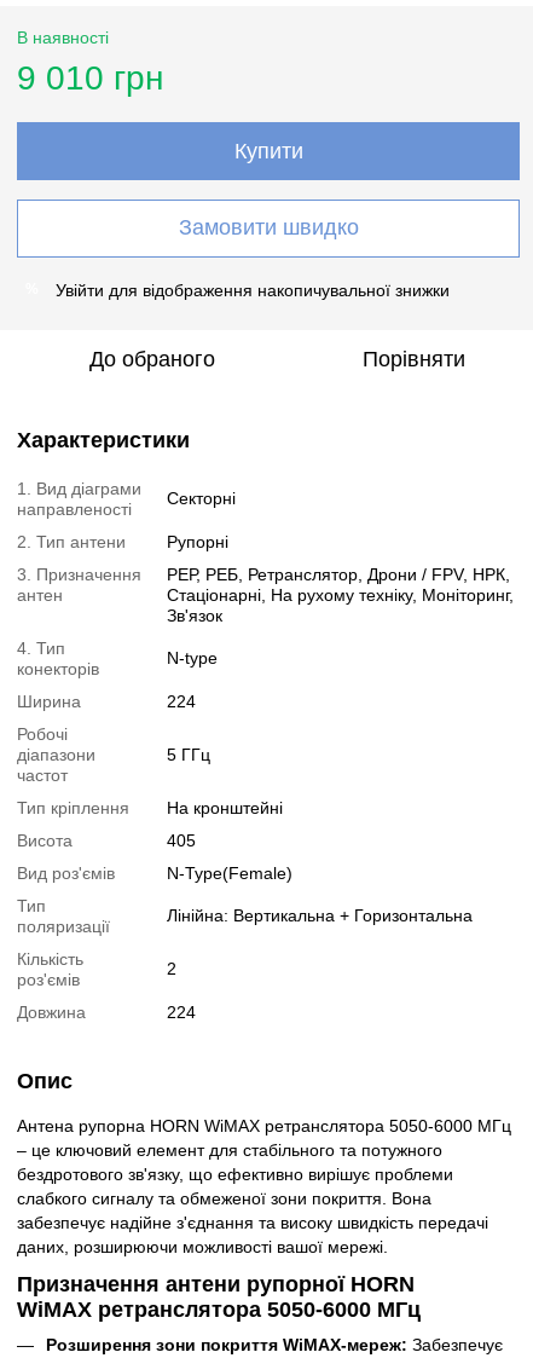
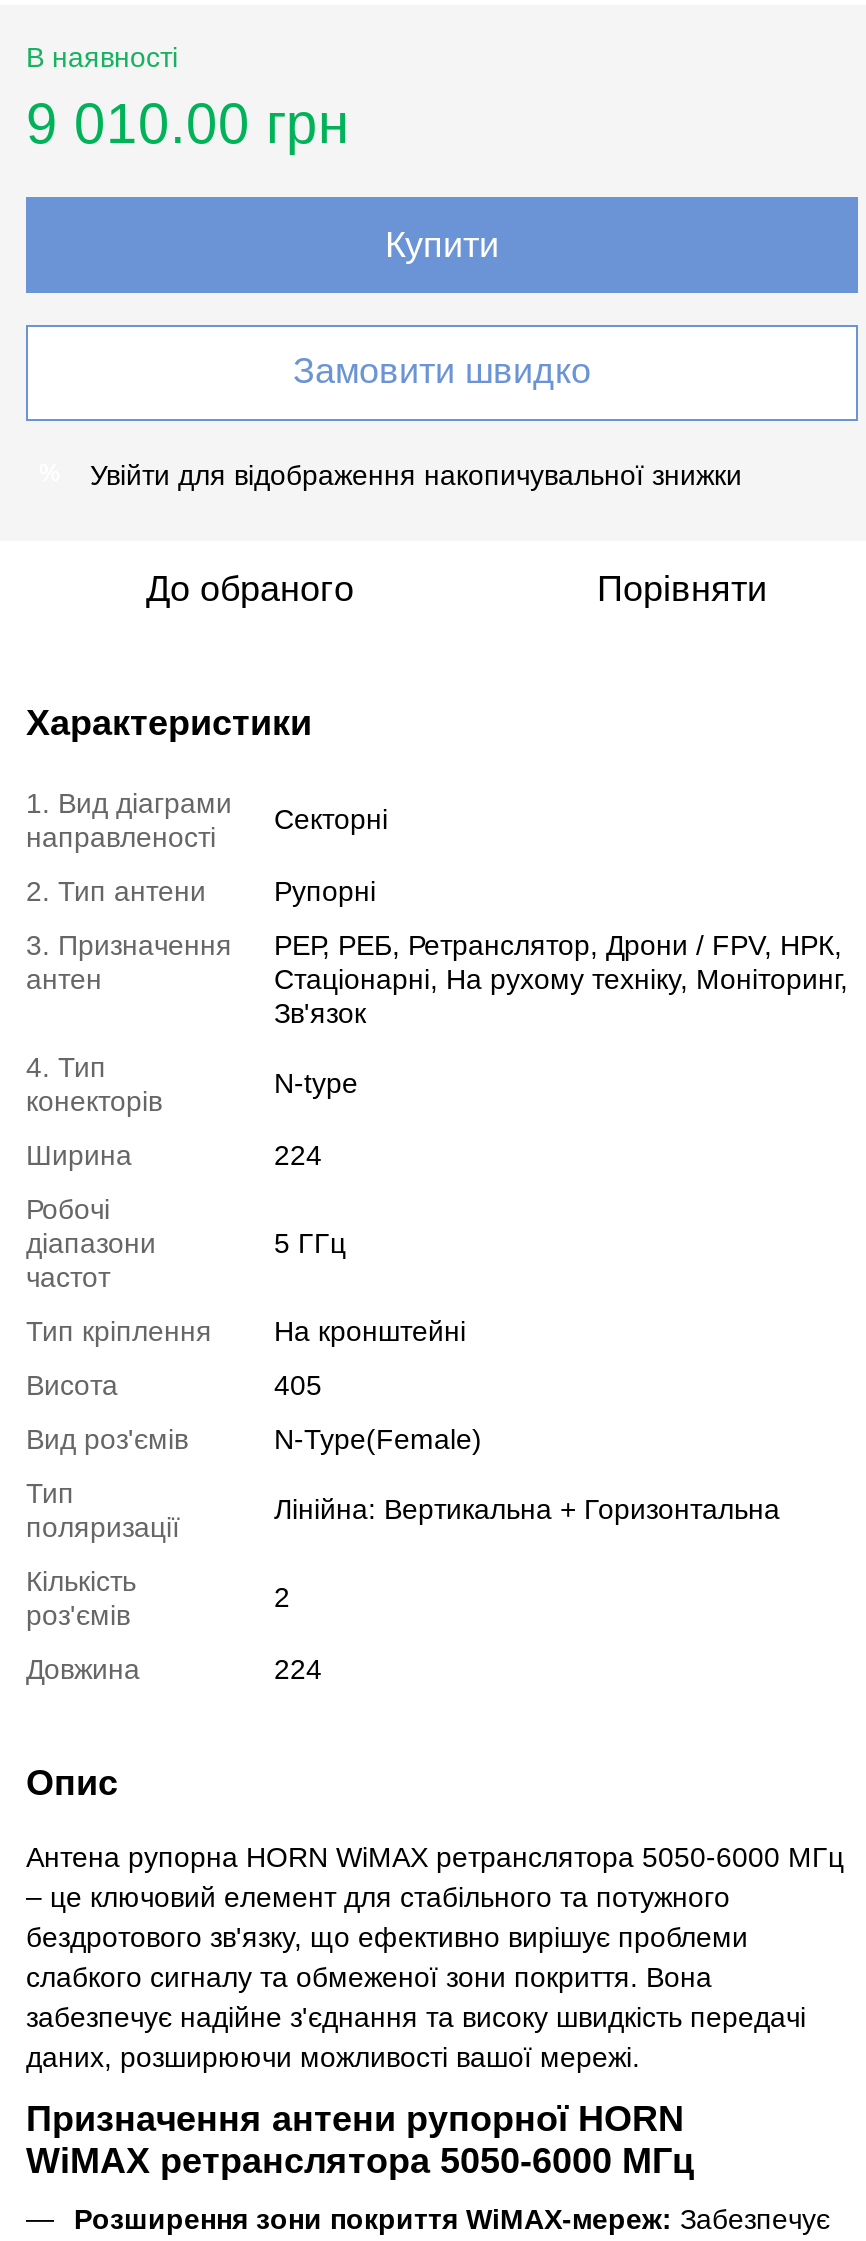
- 9 010 грн
+ 9 010.00 грн
